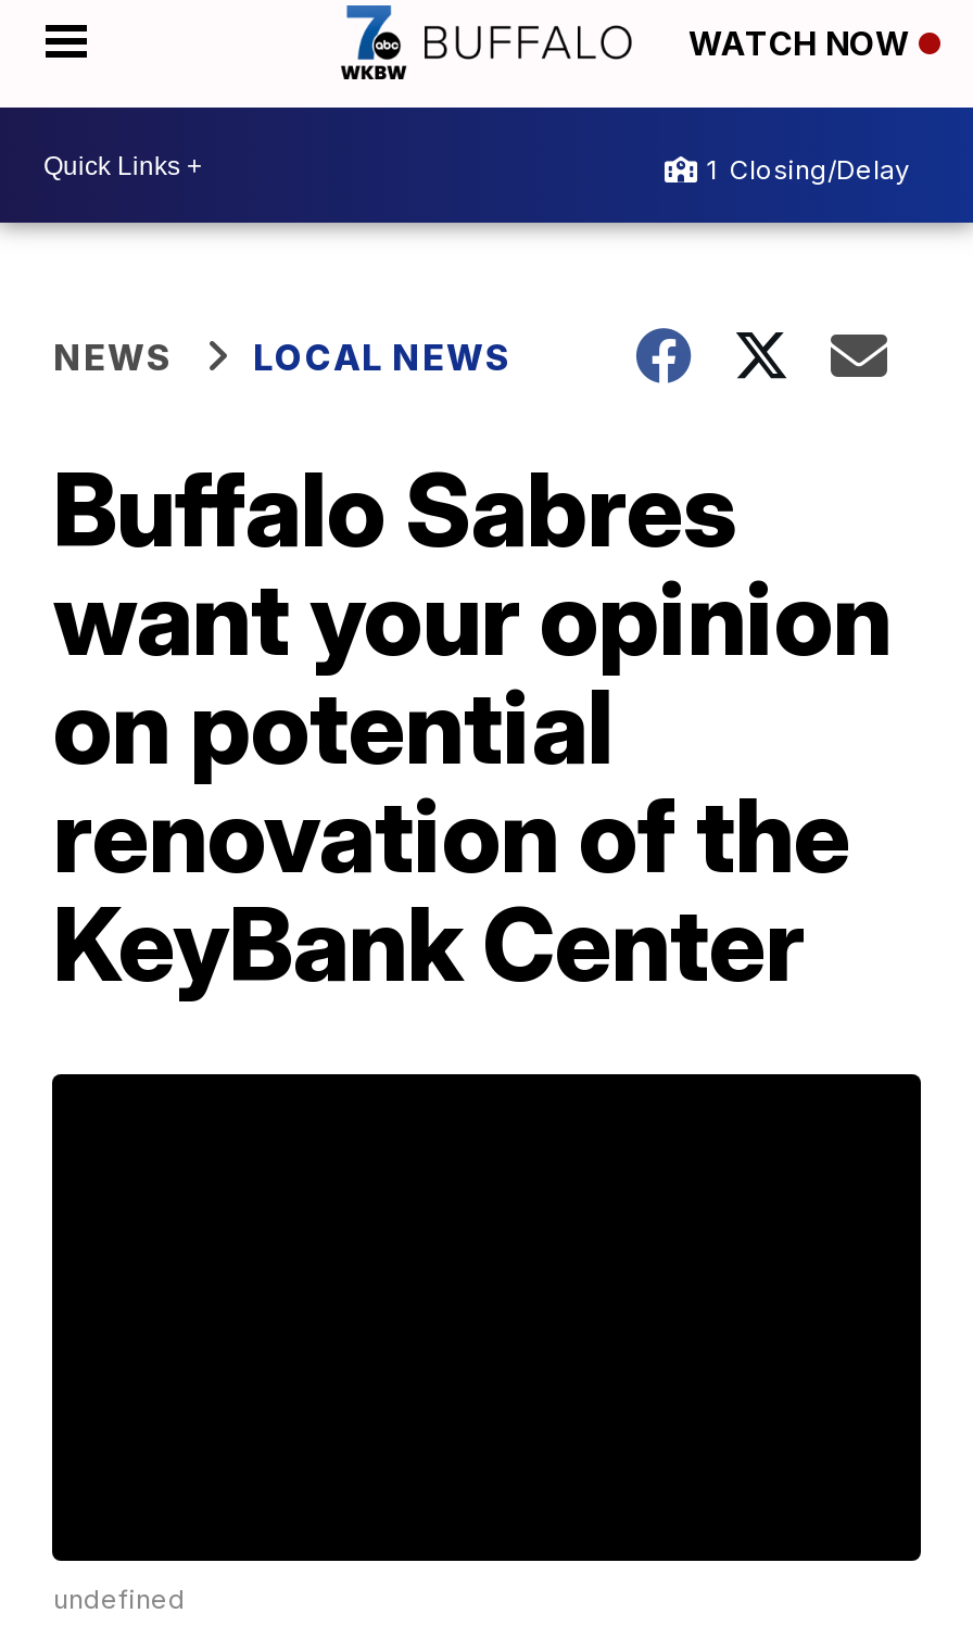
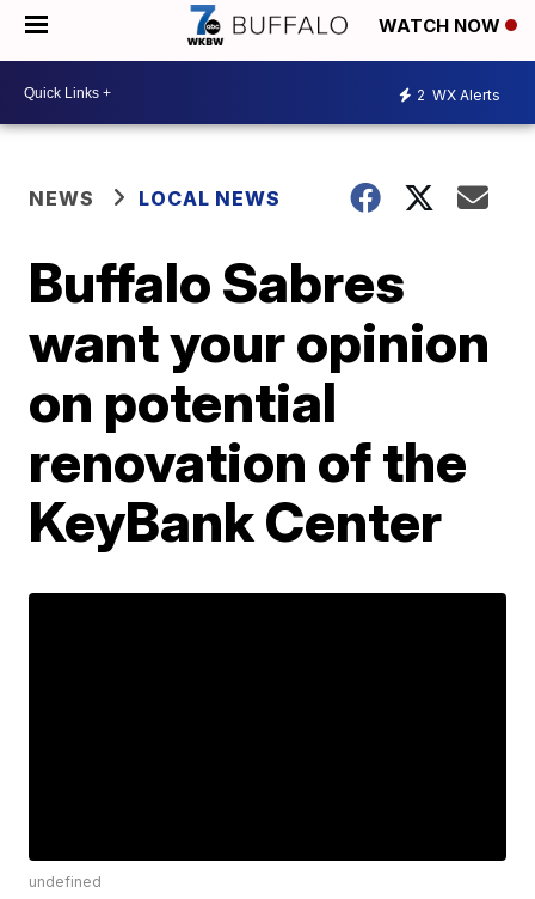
- 1 Closing/Delay
+ 2 WX Alerts
